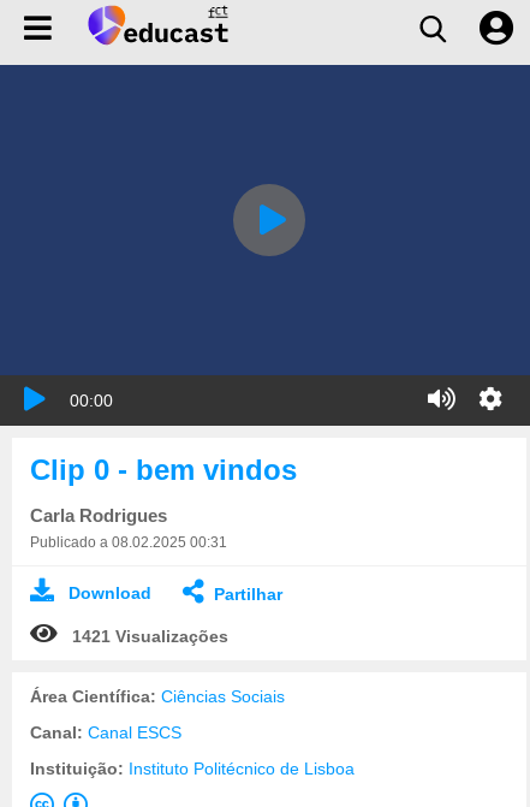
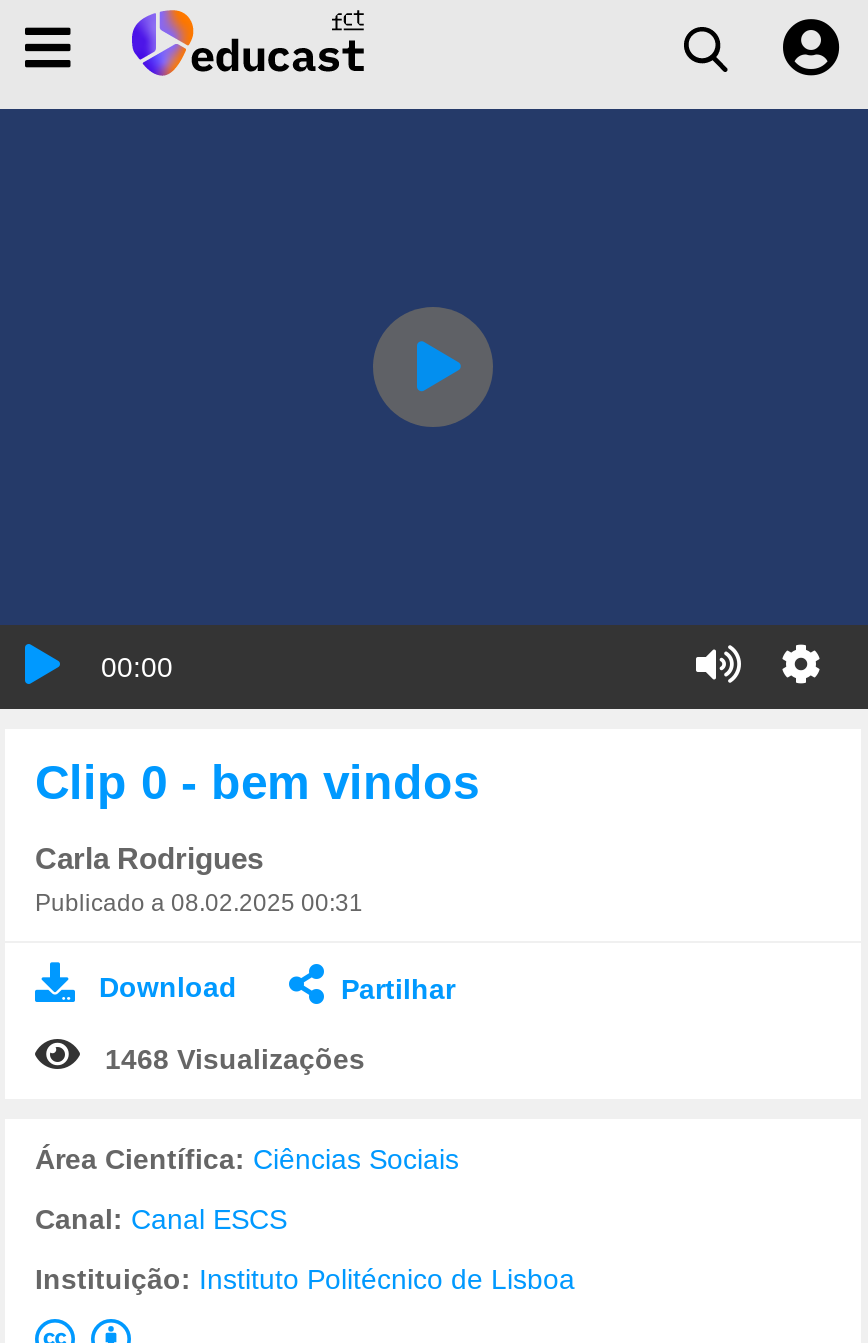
- 1421 Visualizações
+ 1468 Visualizações
